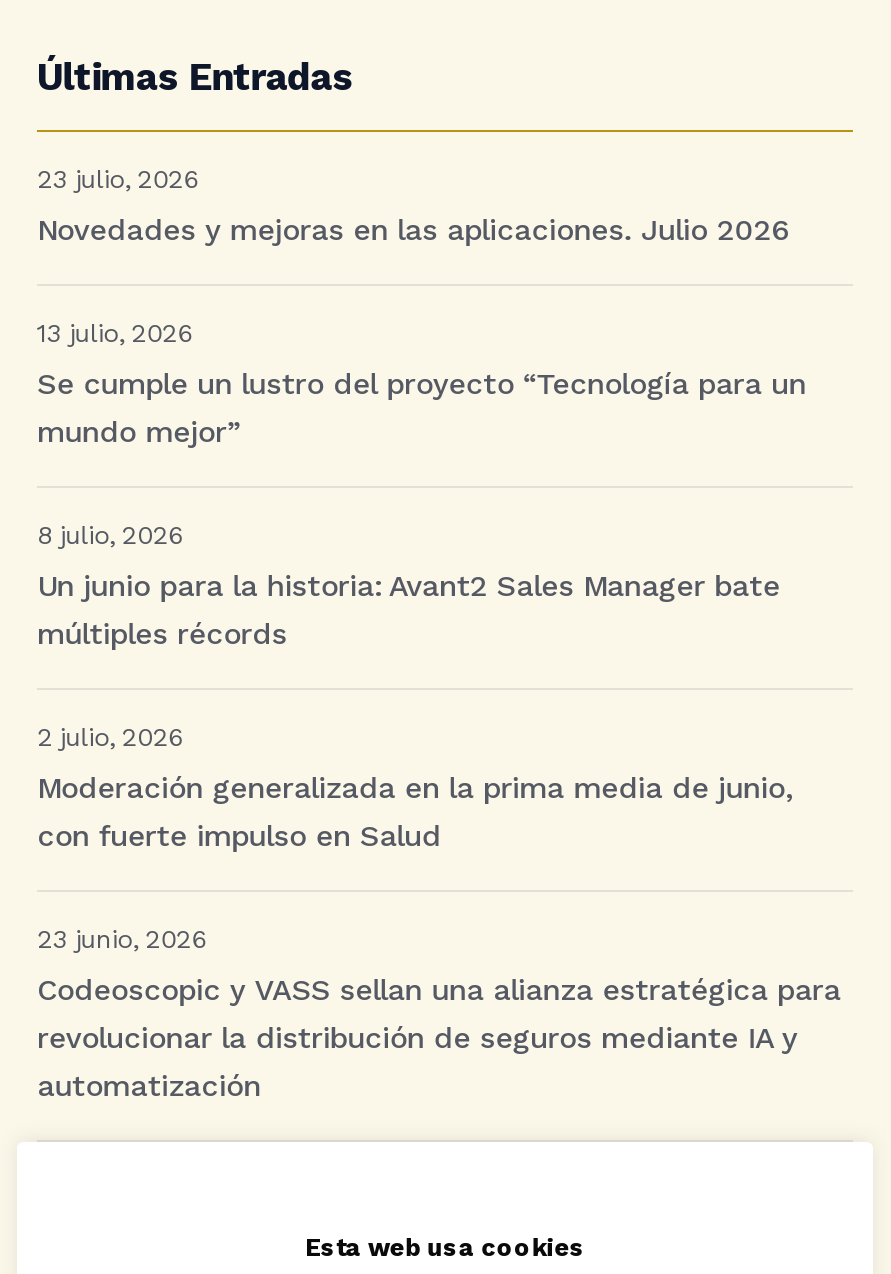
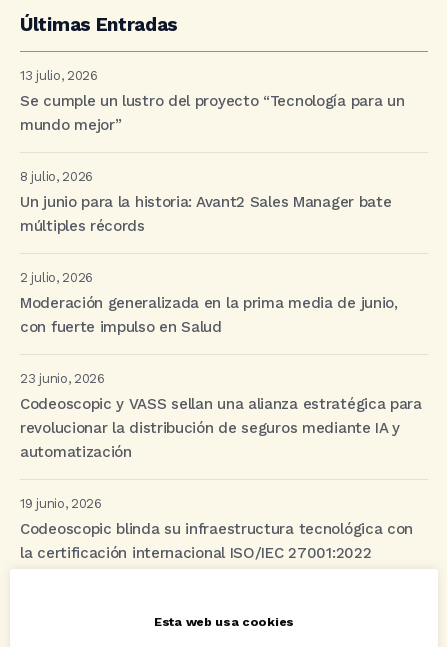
- 23 julio, 2026
- Novedades y mejoras en las aplicaciones. Julio 2026

moved up: 13 julio, 2026 | Se cumple un lustro del proyecto “Tecnología para un | mundo mejor” | ... | revolucionar la distribución de seguros mediante IA y | automatización

+ 19 junio, 2026
+ Codeoscopic blinda su infraestructura tecnológica con
+ la certificación internacional ISO/IEC 27001:2022
